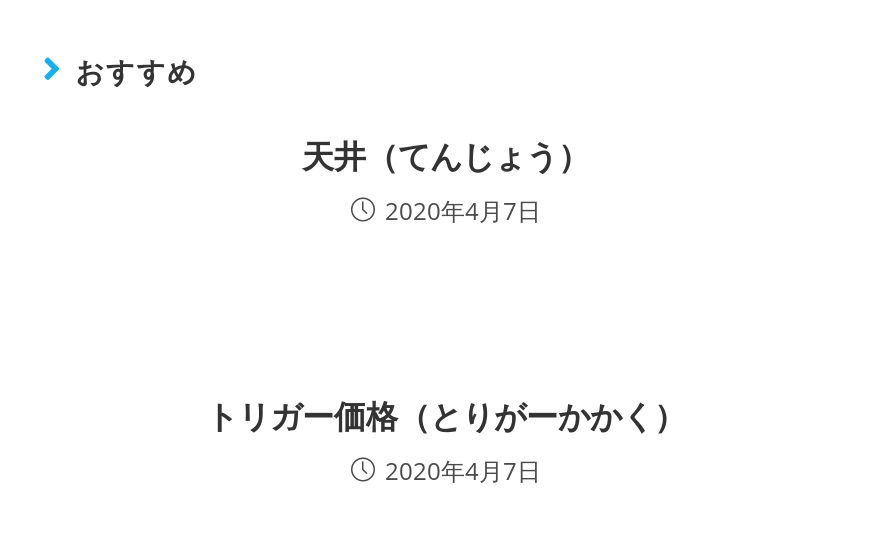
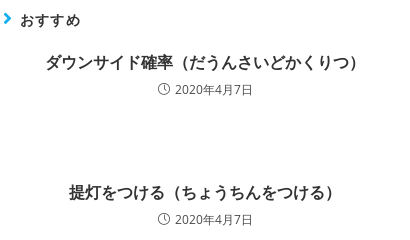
- 天井（てんじょう）
+ ダウンサイド確率（だうんさいどかくりつ）

- トリガー価格（とりがーかかく）
+ 提灯をつける（ちょうちんをつける）
